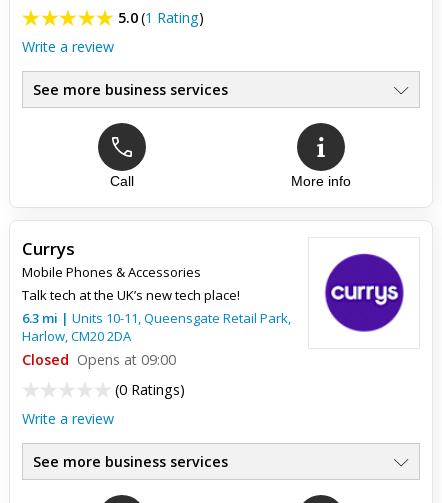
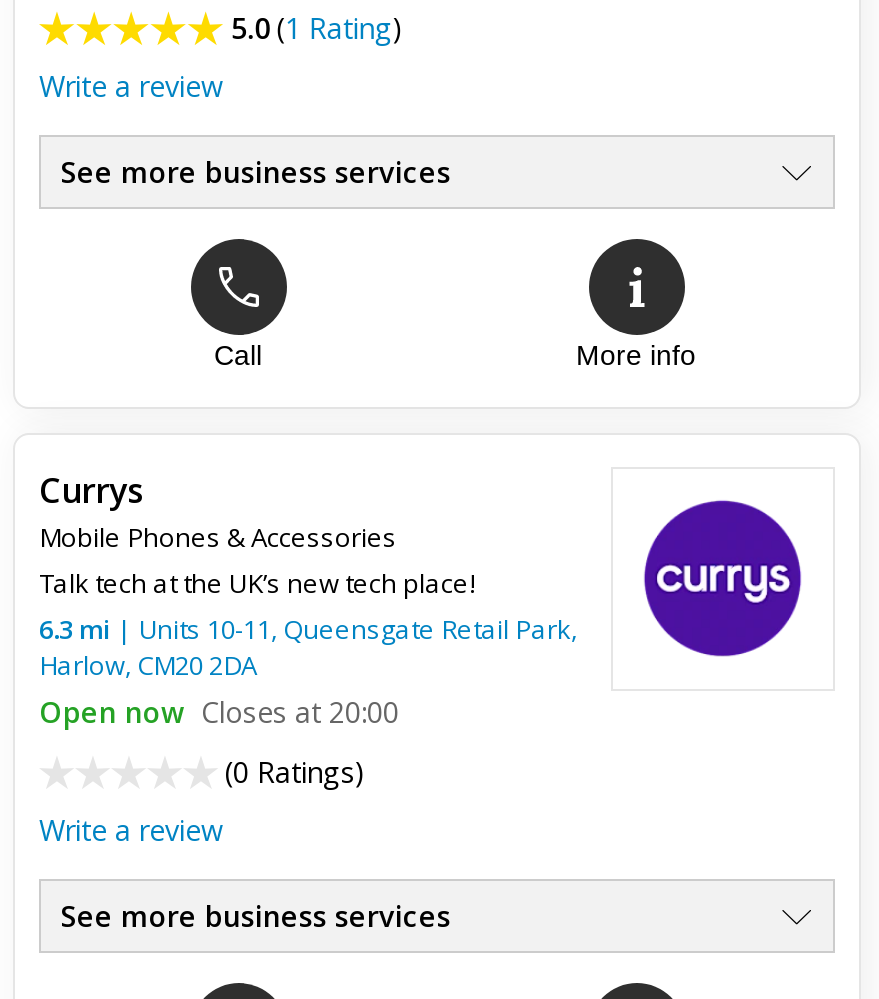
- Closed Opens at 09:00
+ Open now Closes at 20:00
